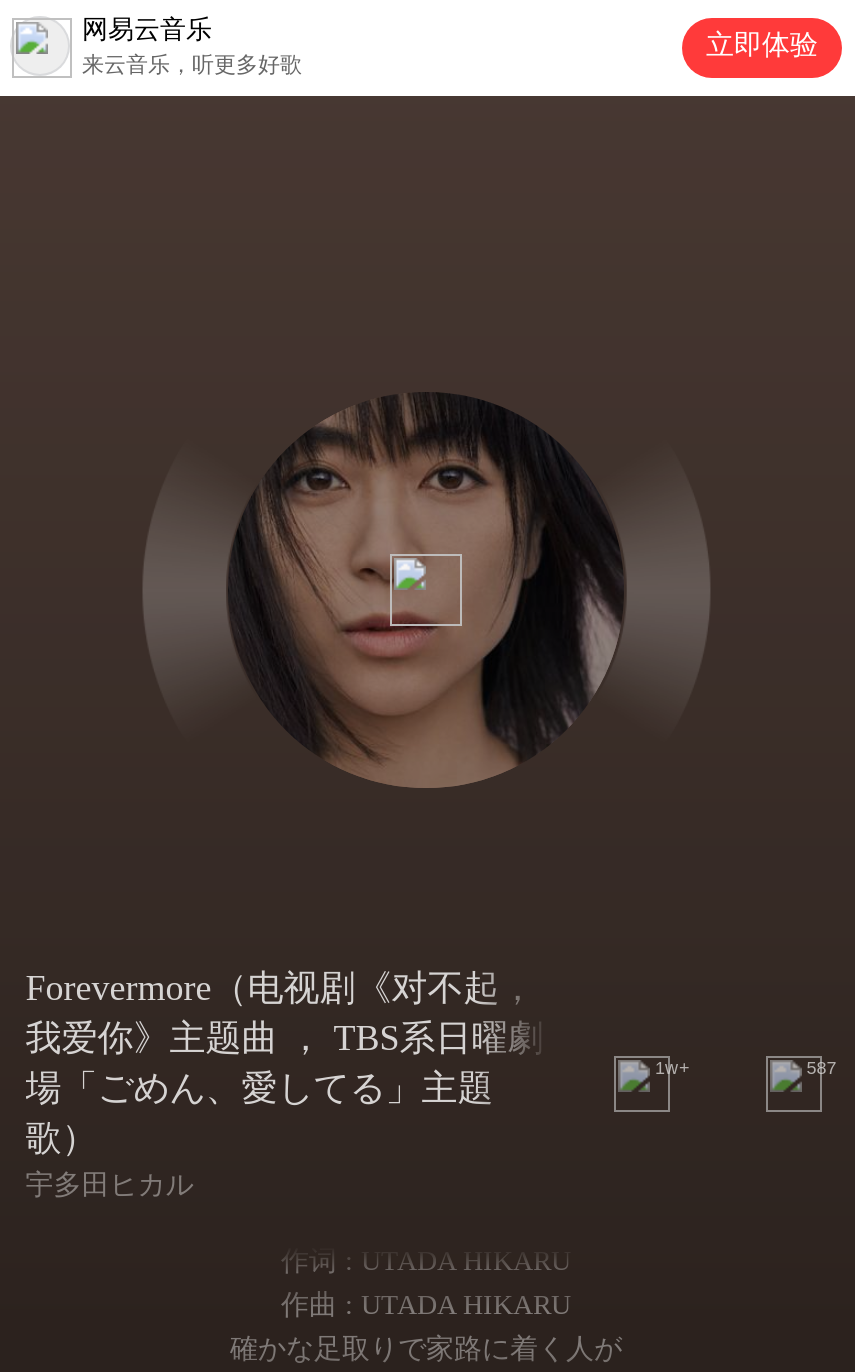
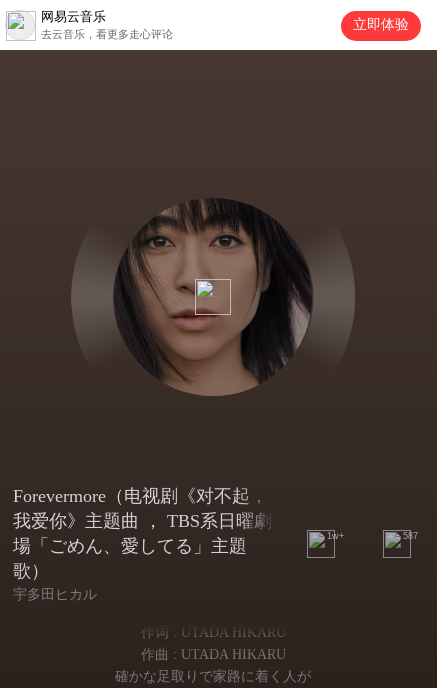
- 来云音乐，听更多好歌
+ 去云音乐，看更多走心评论
